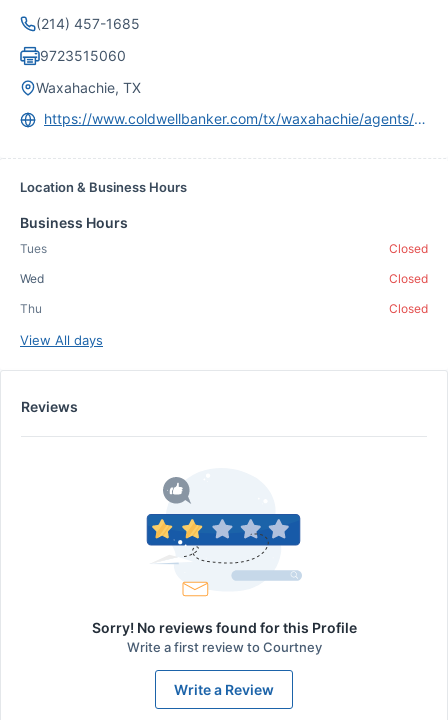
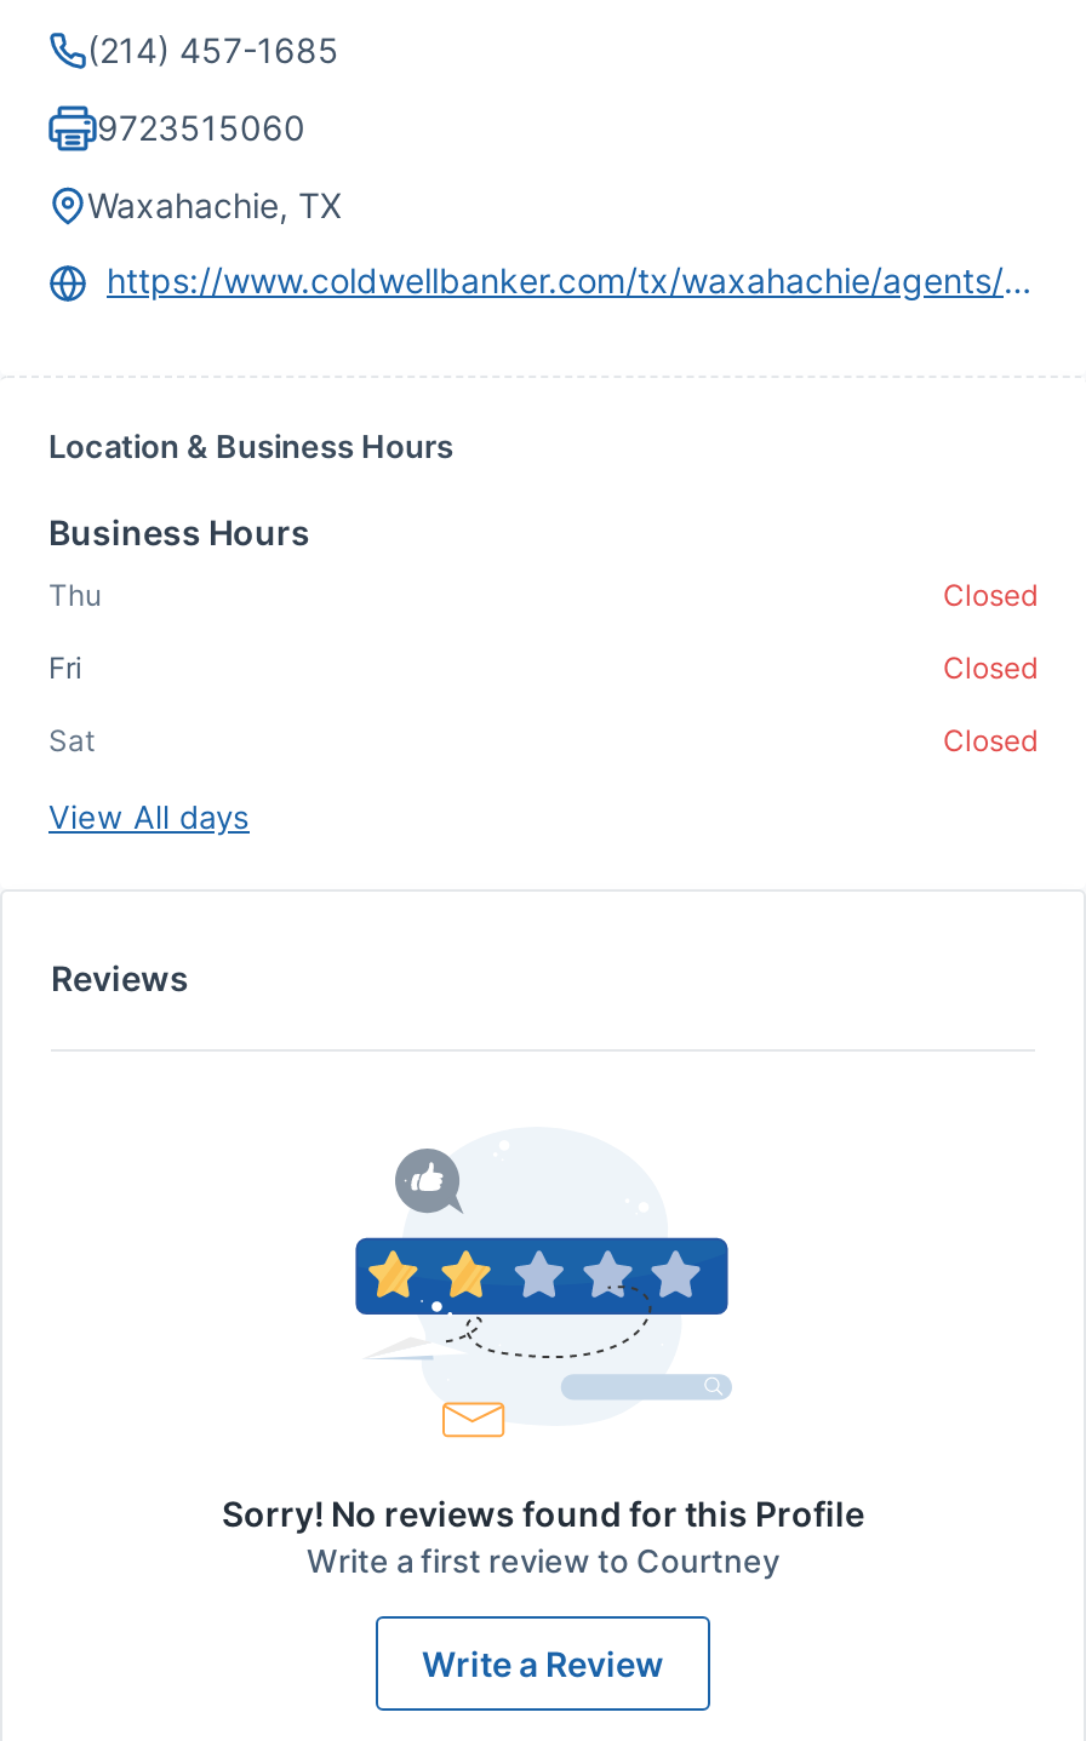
- Tues

- Wed
+ Fri

moved up: Thu

+ Sat
